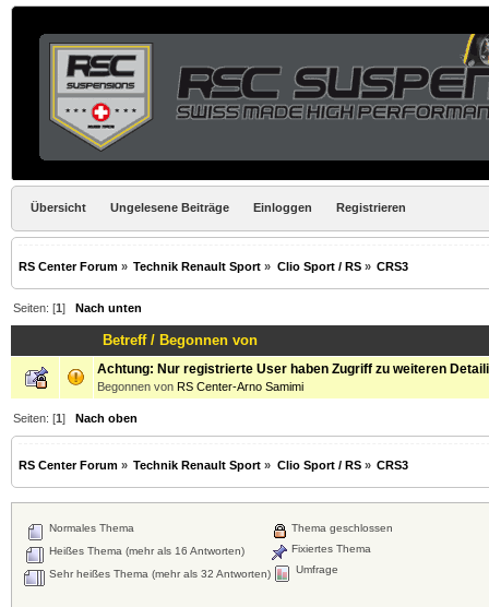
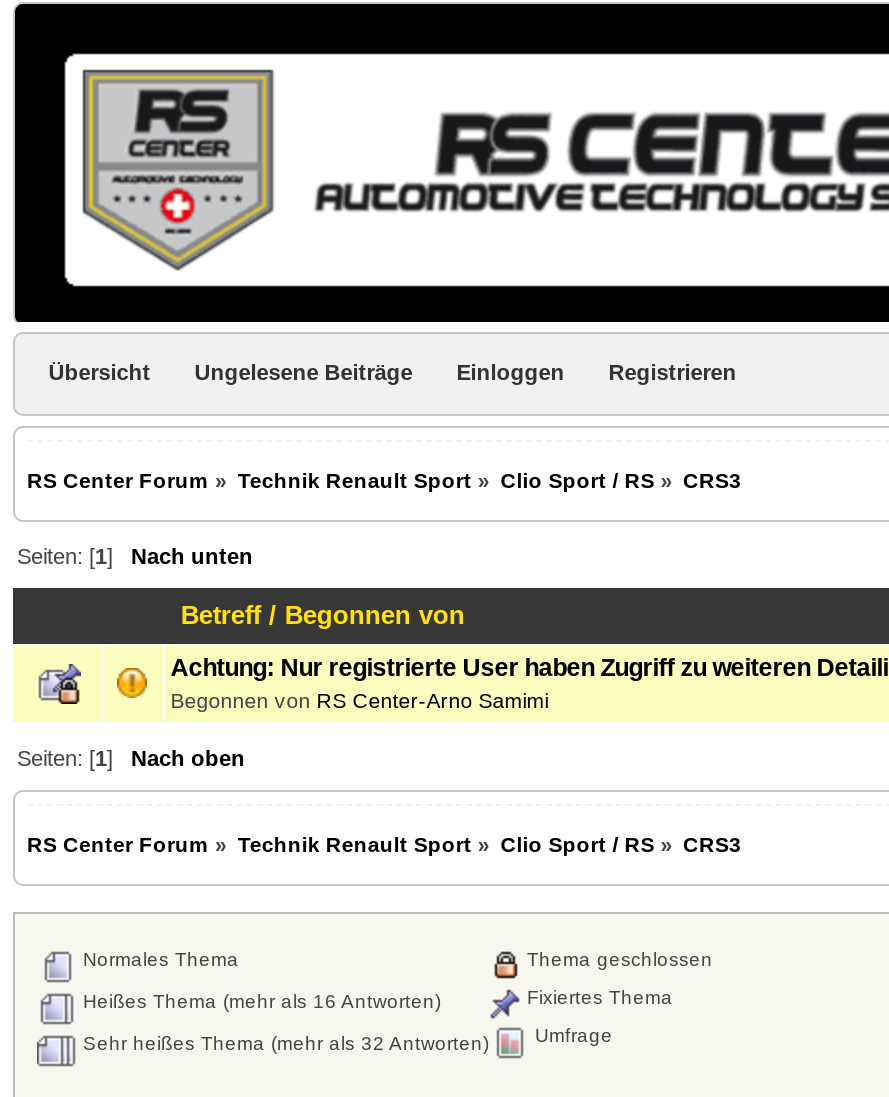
- [image]
+ [image]
